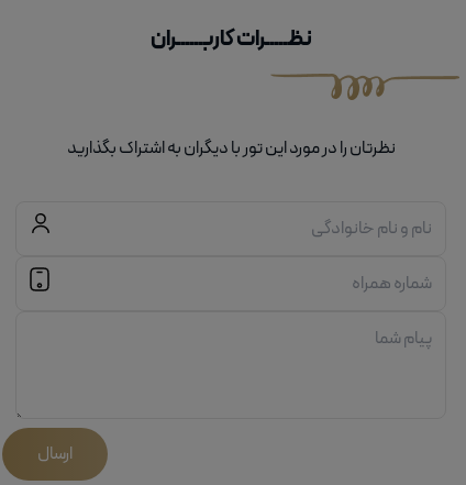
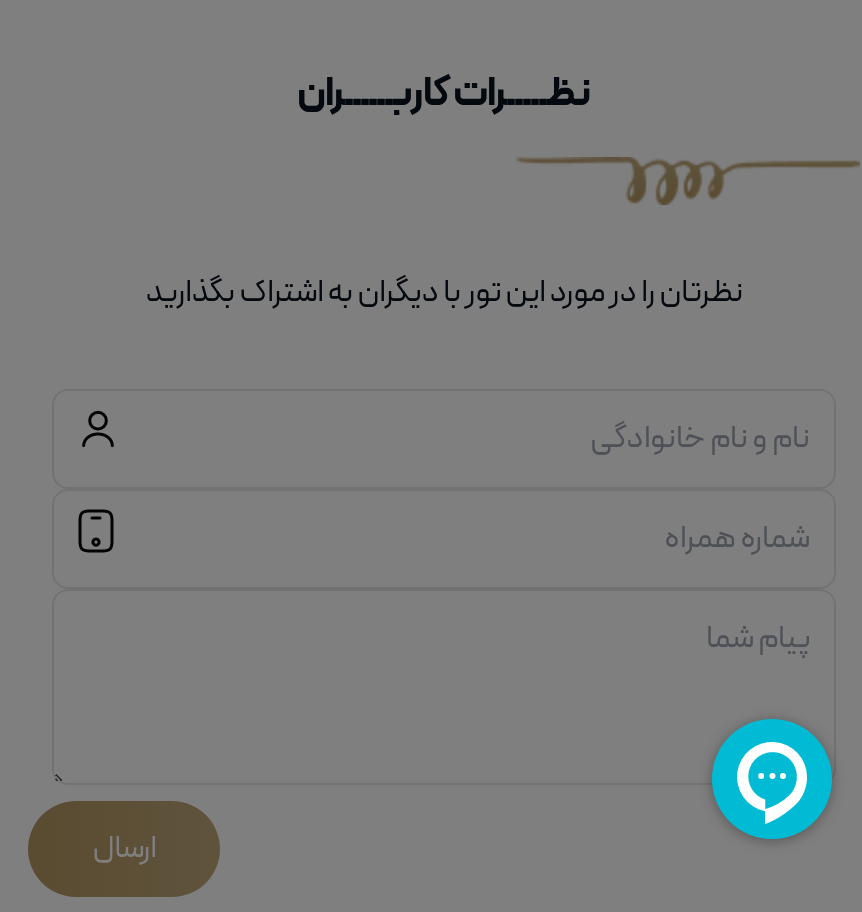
+ [image]
